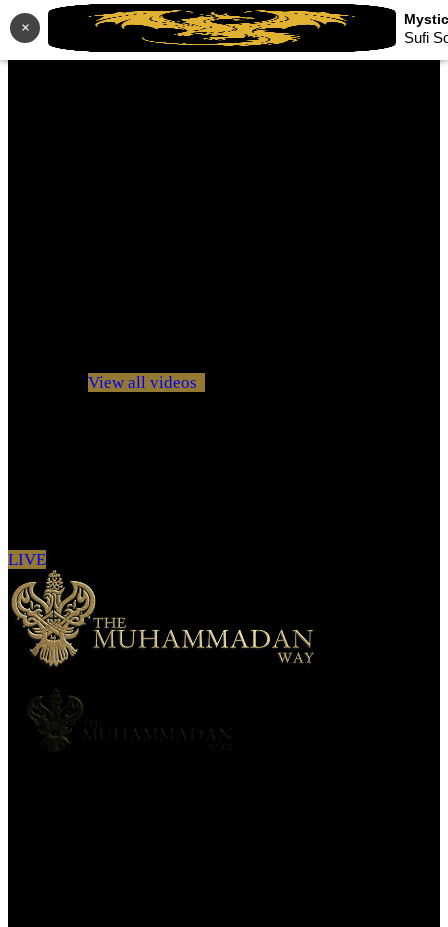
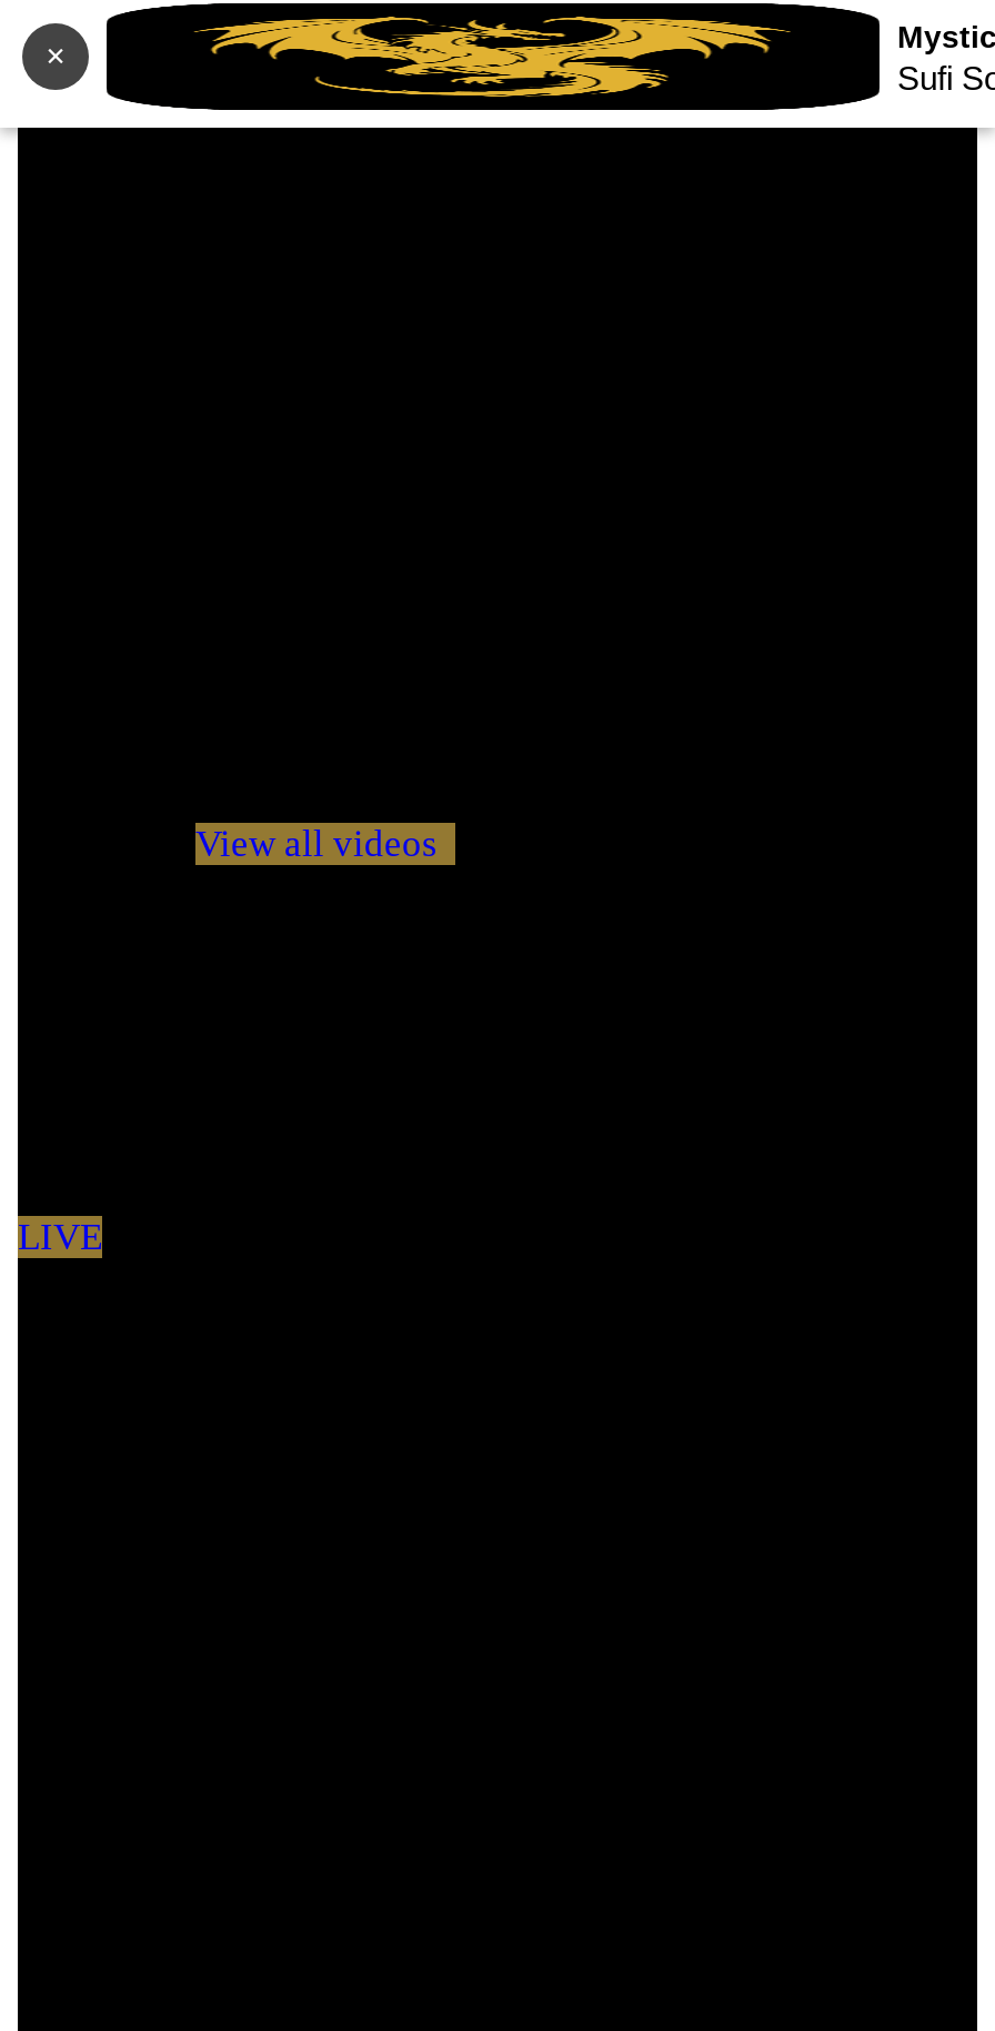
- [image]
